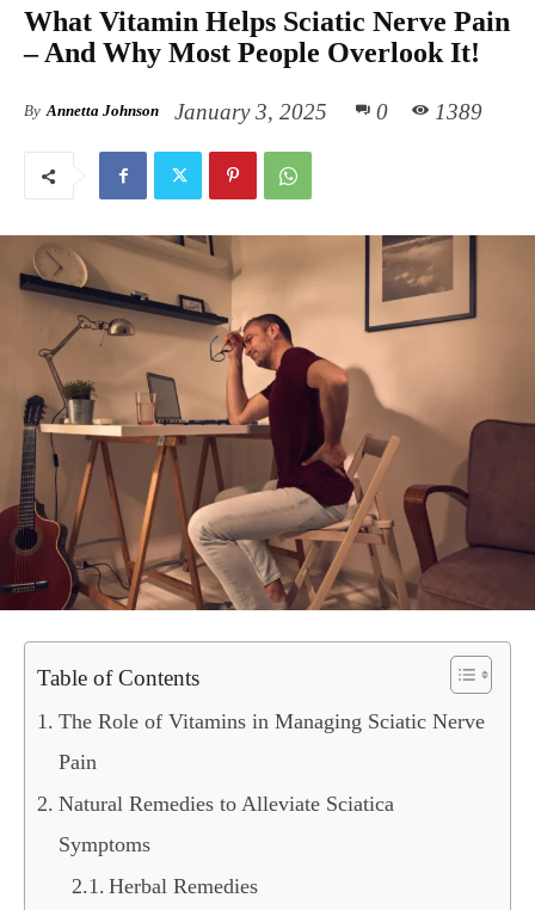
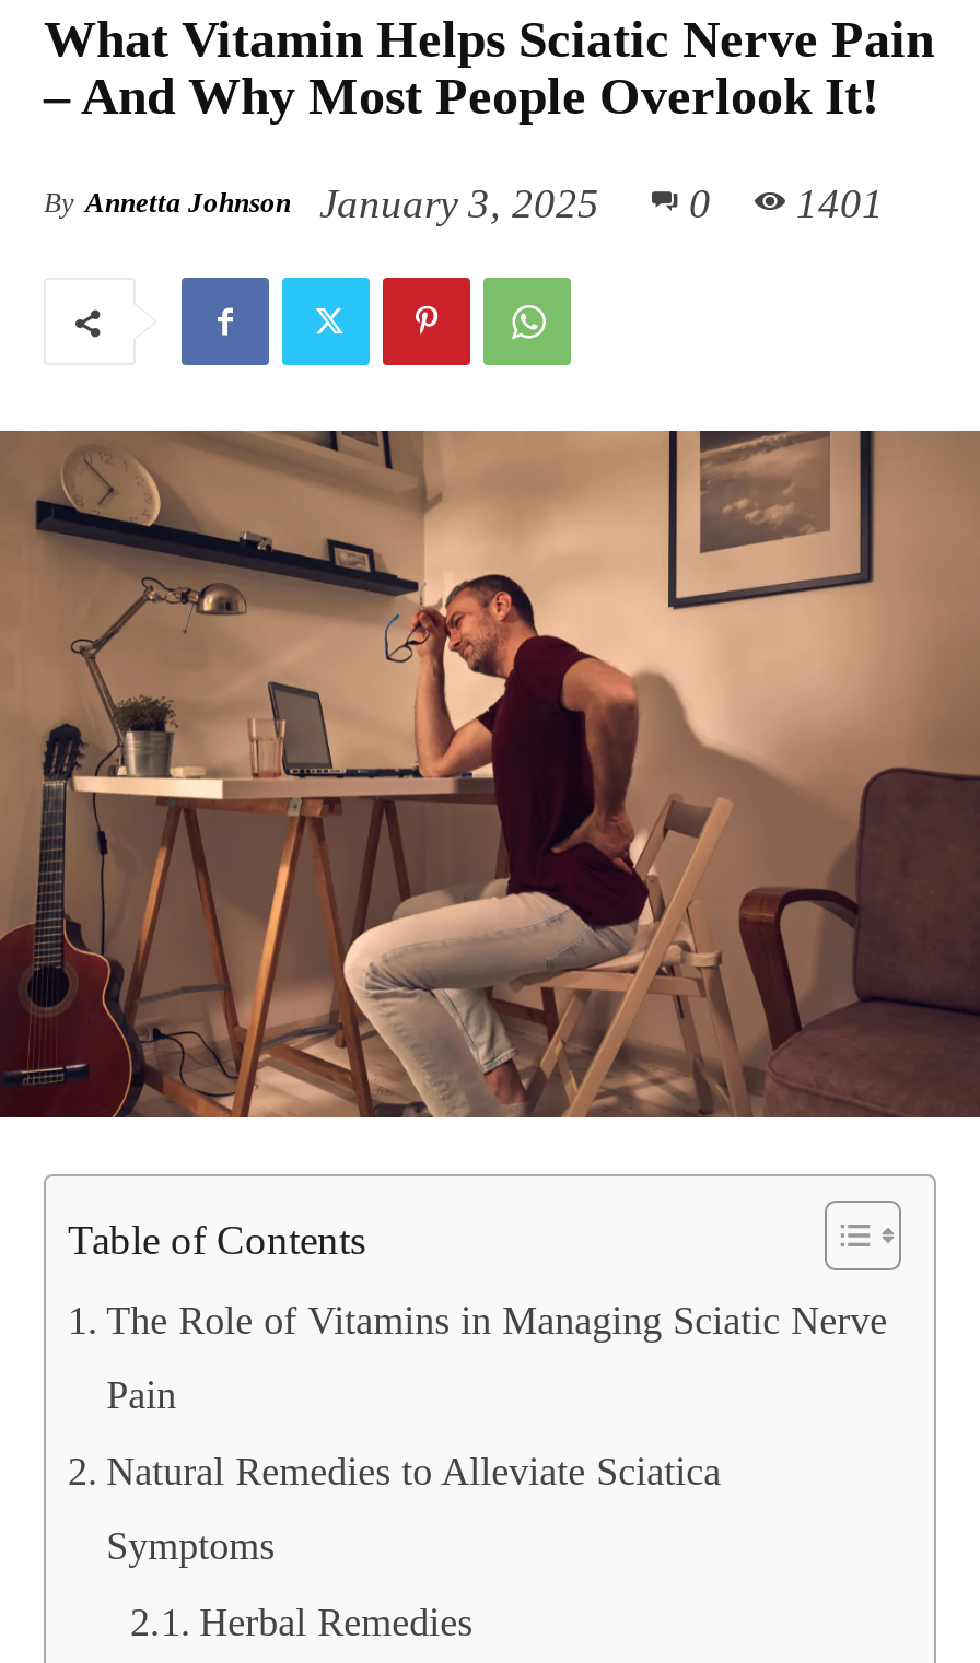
- By Annetta Johnson January 3, 2025 0 1389
+ By Annetta Johnson January 3, 2025 0 1401
